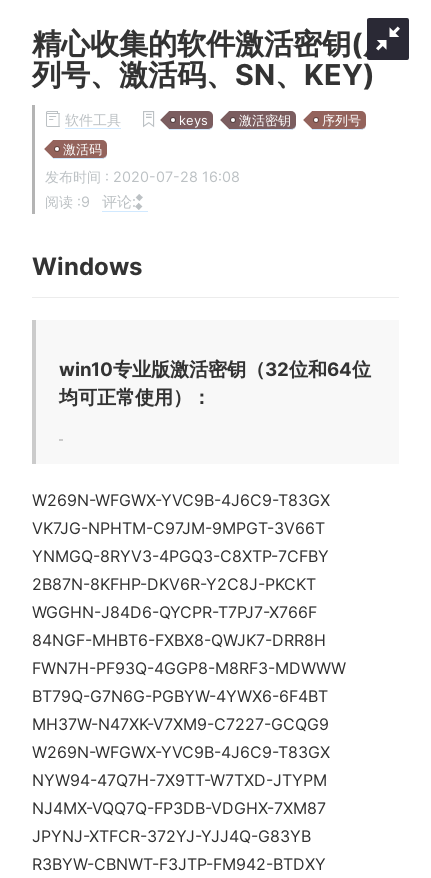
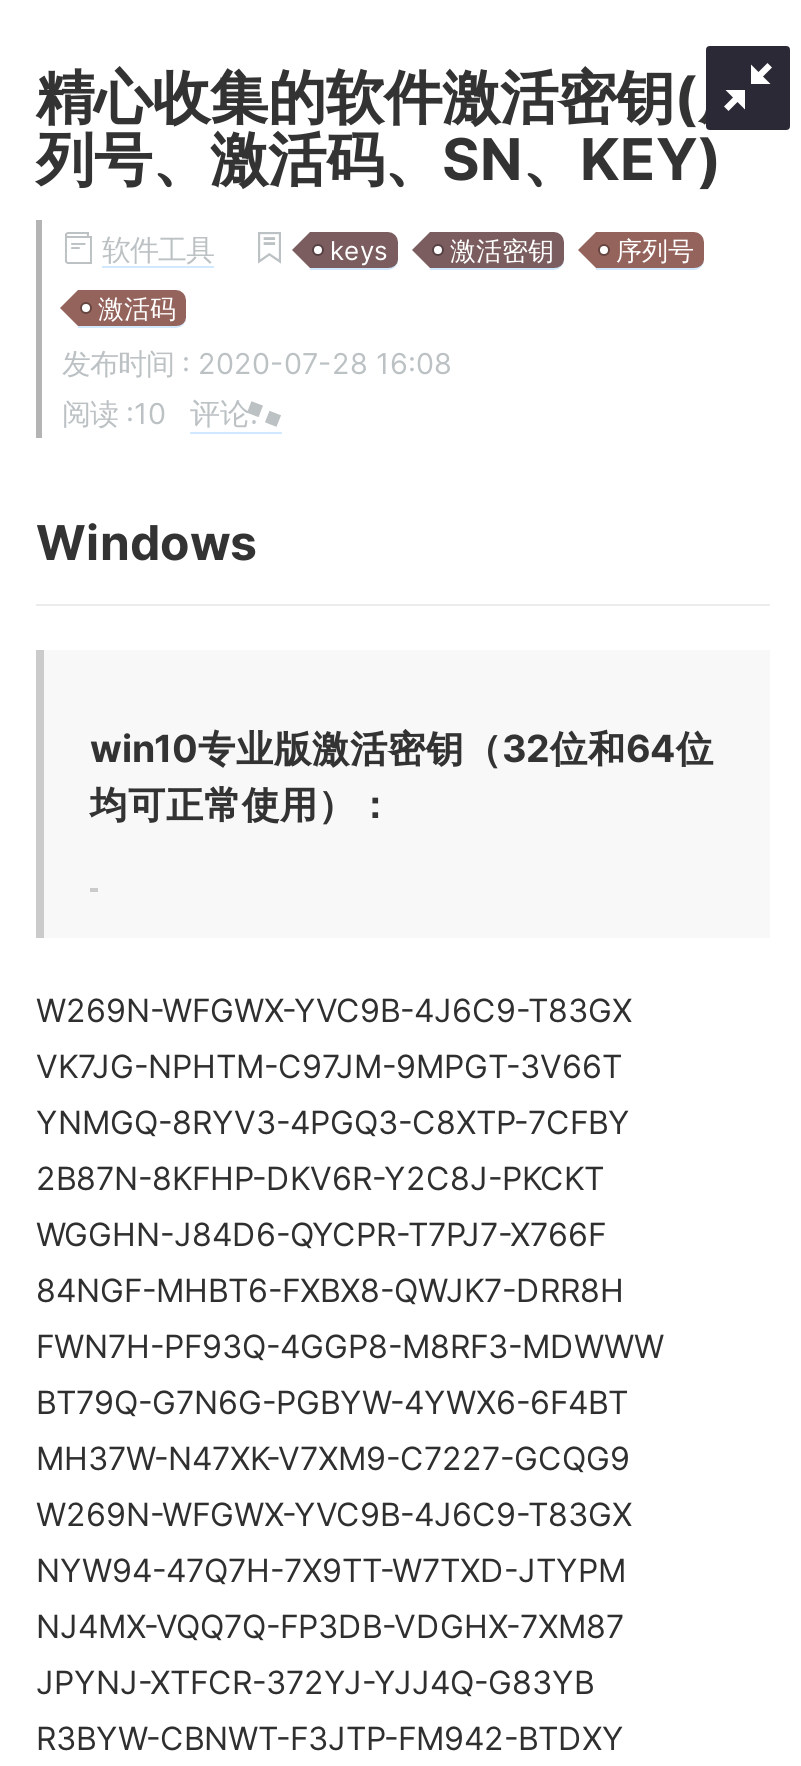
- 阅读 : 9 评论:
+ 阅读 : 10 评论:
